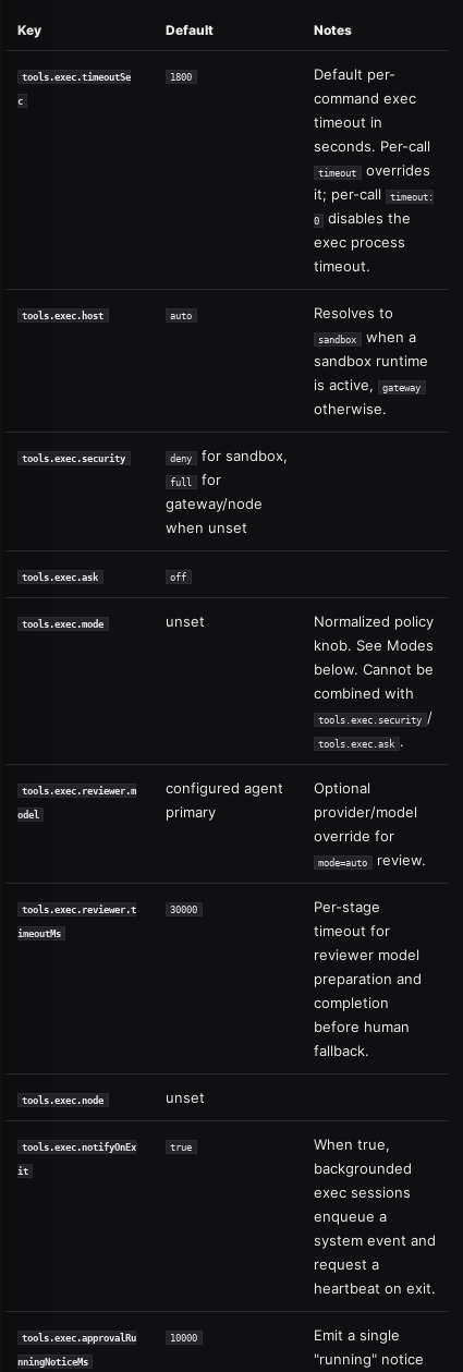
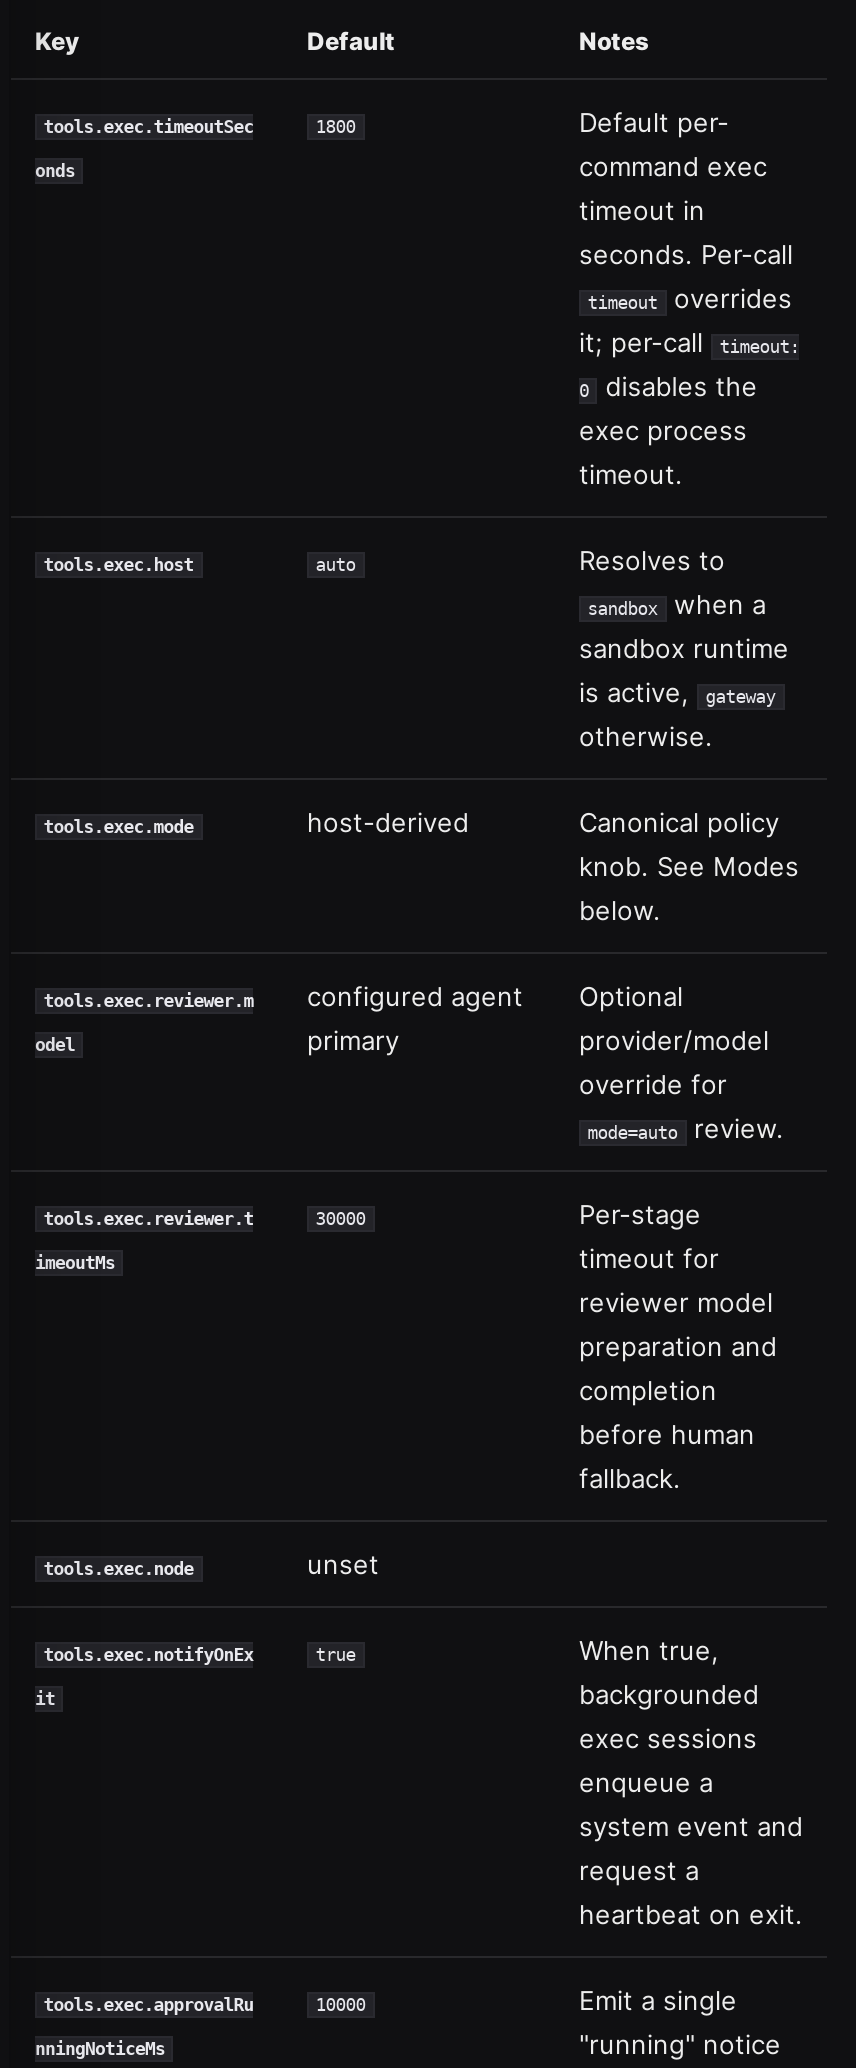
- tools.exec.timeoutSe
+ tools.exec.timeoutSec

- c
+ onds

- tools.exec.security
- deny for sandbox,
- full for
- gateway/node
- when unset
- tools.exec.ask
- off

- unset
- Normalized policy
+ host-derived
+ Canonical policy

- below. Cannot be
- combined with
- tools.exec.security /
- tools.exec.ask .
+ below.
